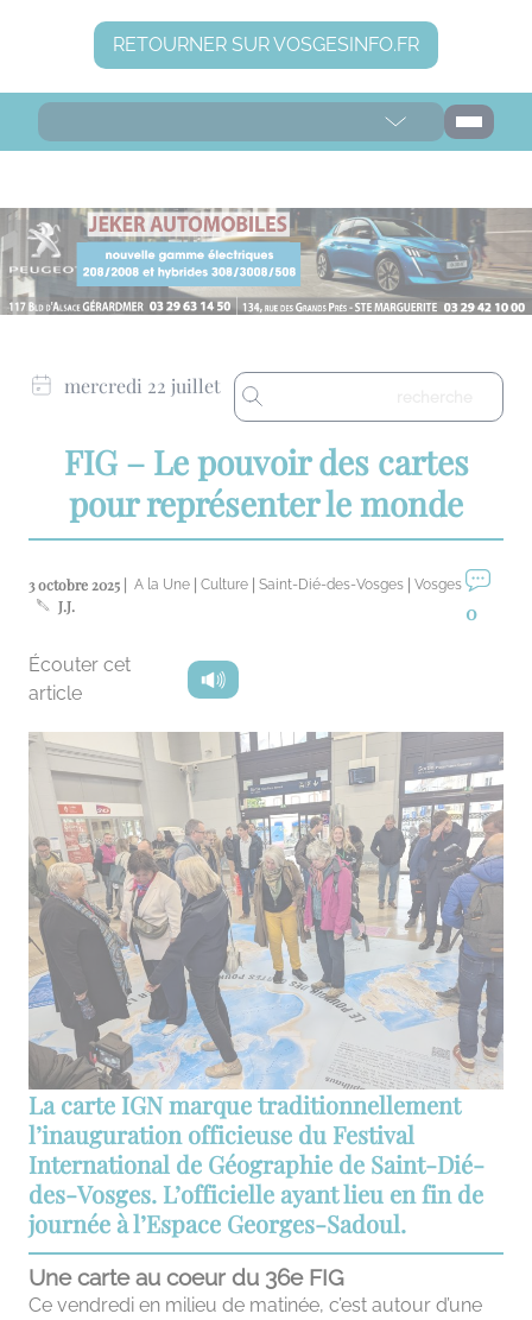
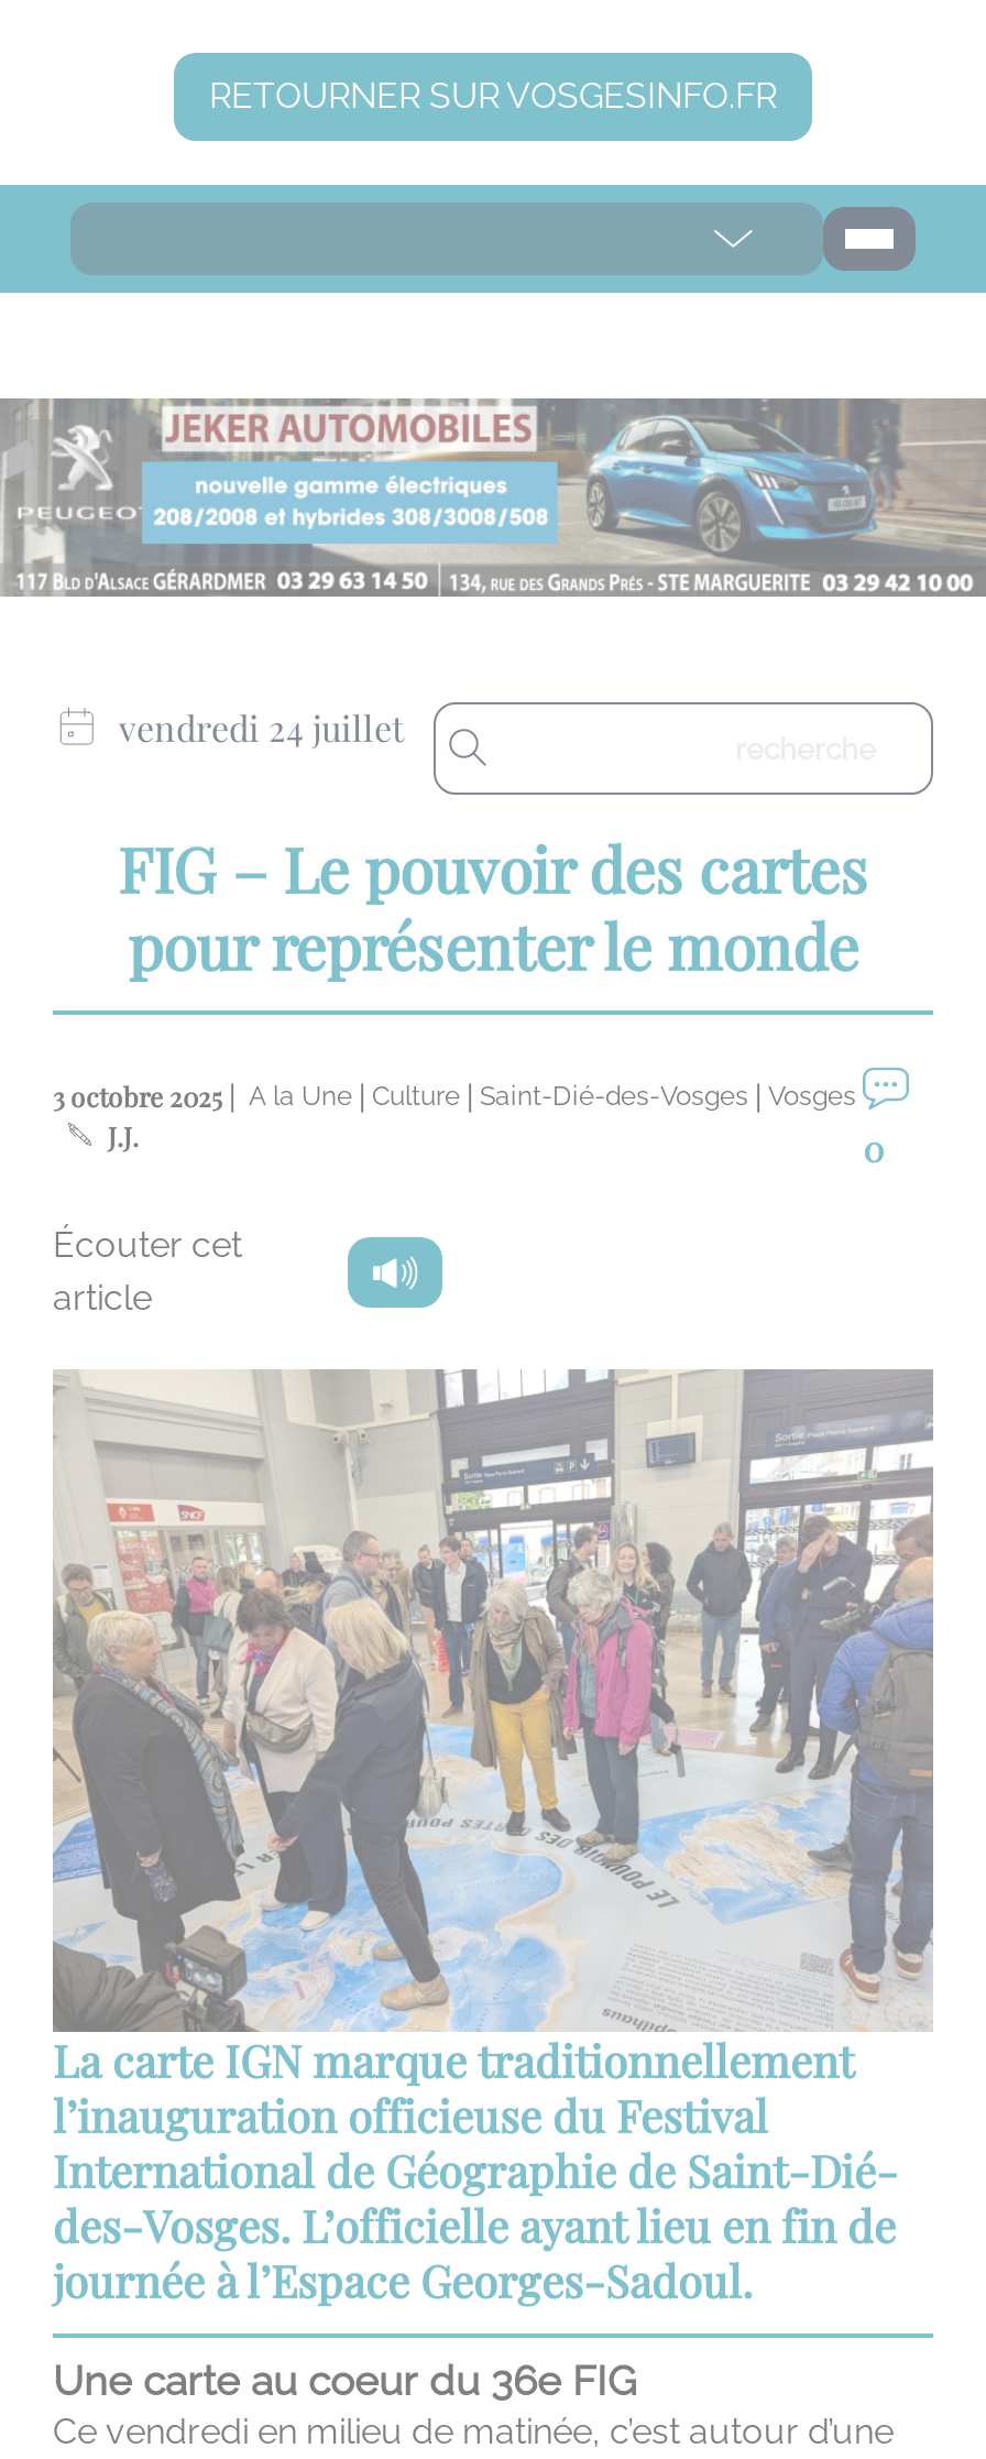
- mercredi 22 juillet
+ vendredi 24 juillet
